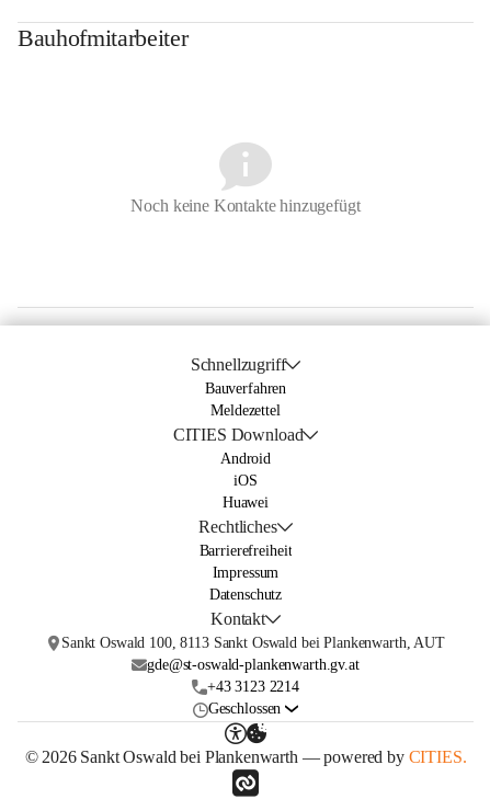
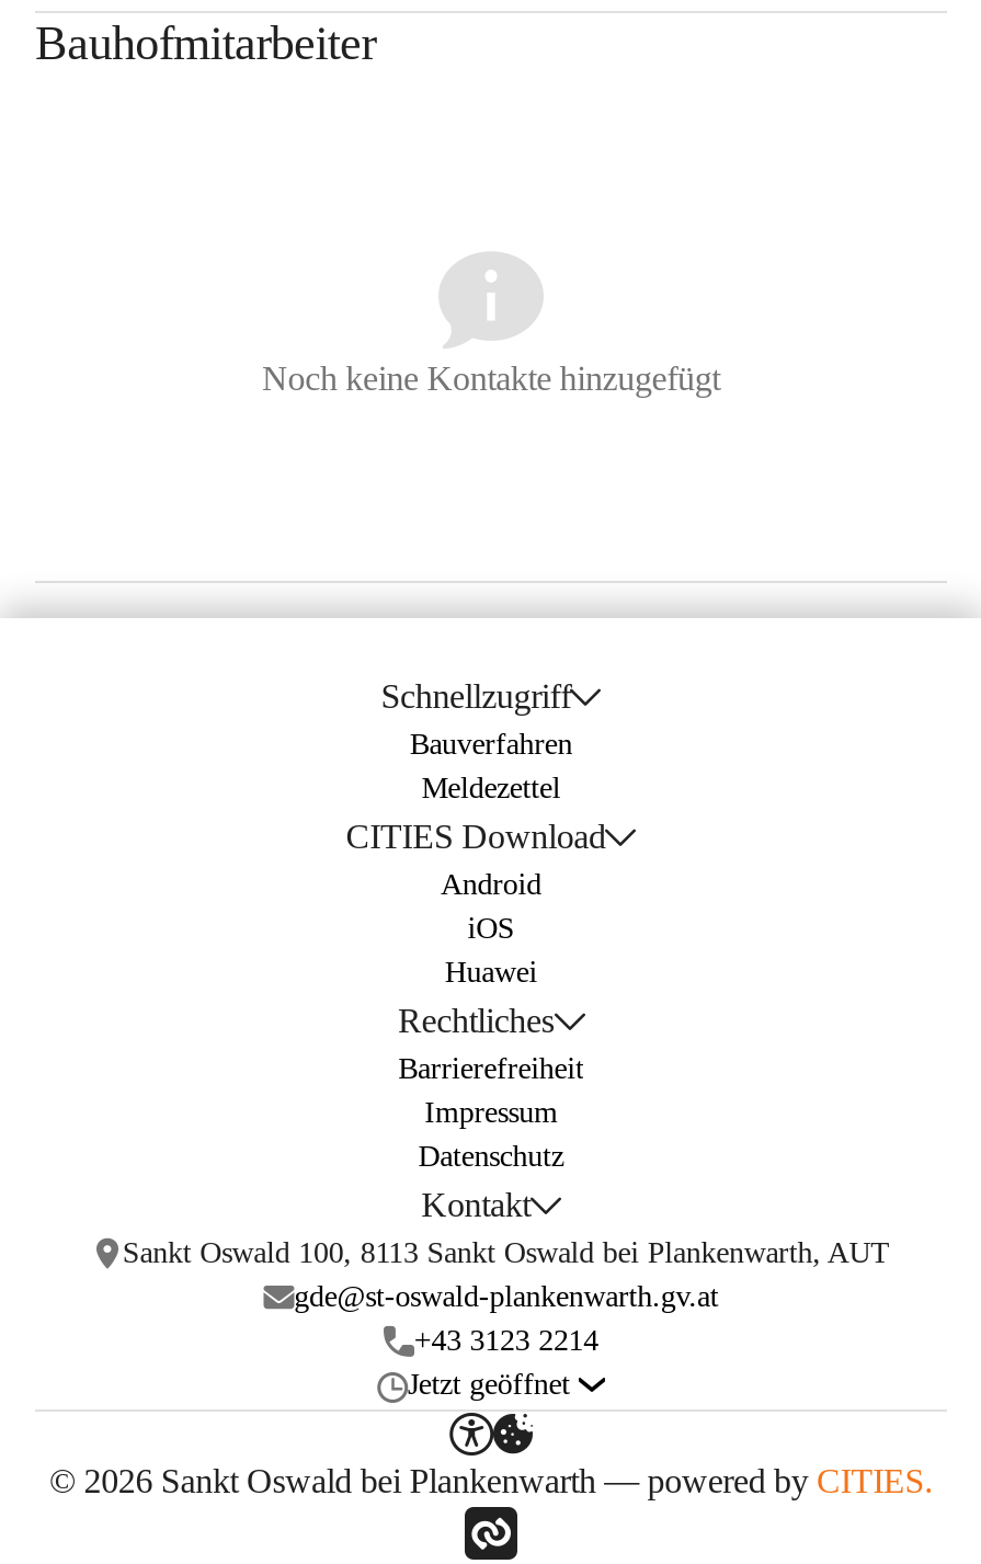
- Geschlossen
+ Jetzt geöffnet
